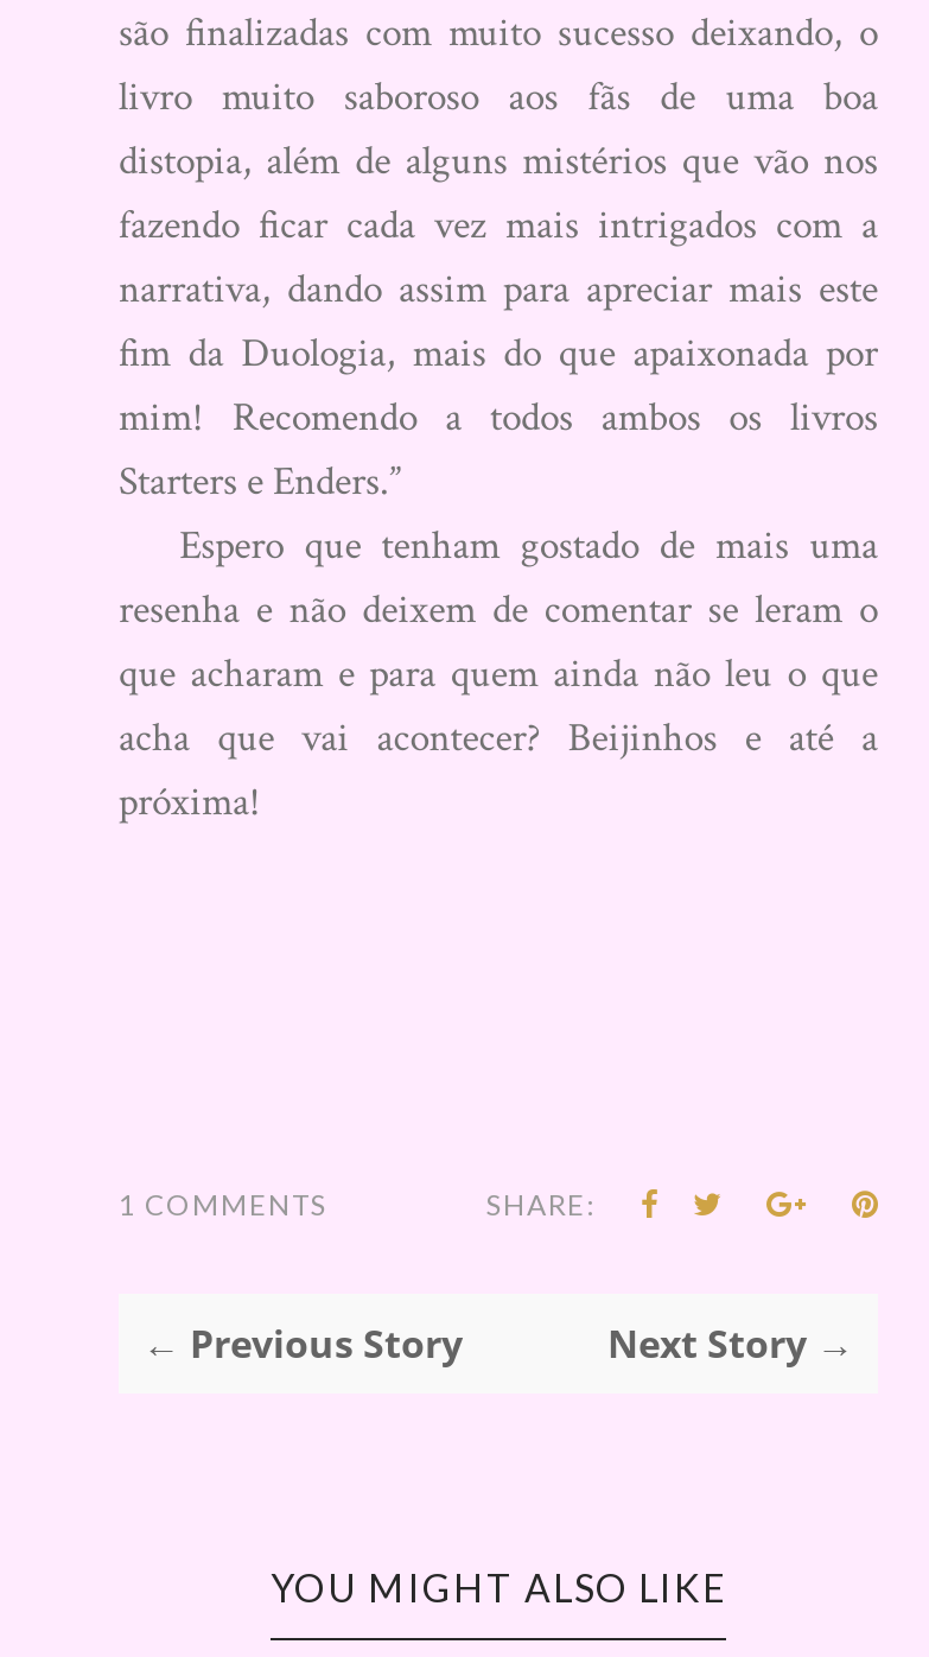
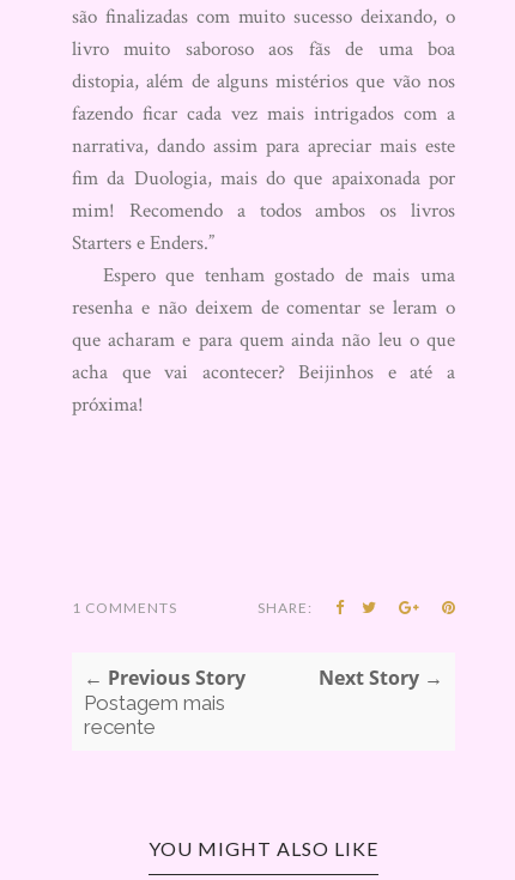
+ Postagem mais
+ recente
